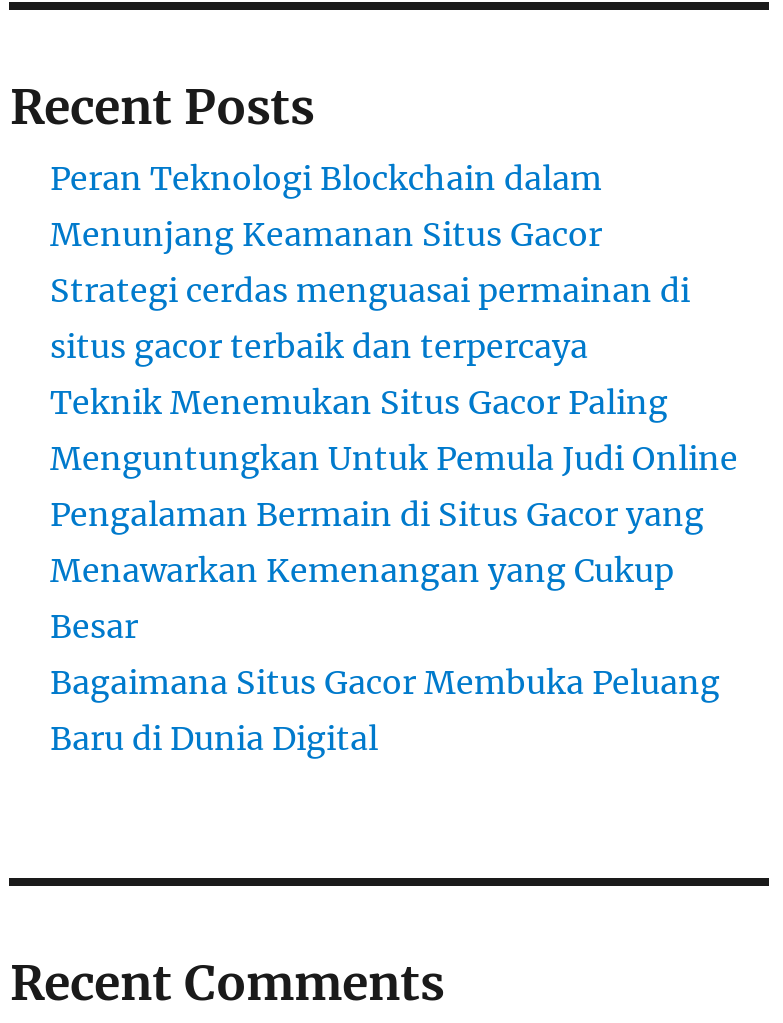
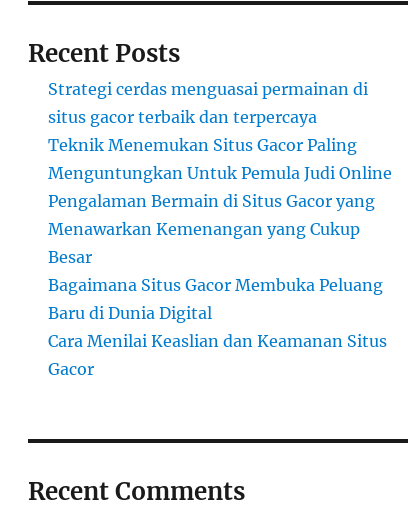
- Peran Teknologi Blockchain dalam
- Menunjang Keamanan Situs Gacor

moved up: Strategi cerdas menguasai permainan di | situs gacor terbaik dan terpercaya | Teknik Menemukan Situs Gacor Paling | ... | Bagaimana Situs Gacor Membuka Peluang | Baru di Dunia Digital

+ Cara Menilai Keaslian dan Keamanan Situs
+ Gacor
